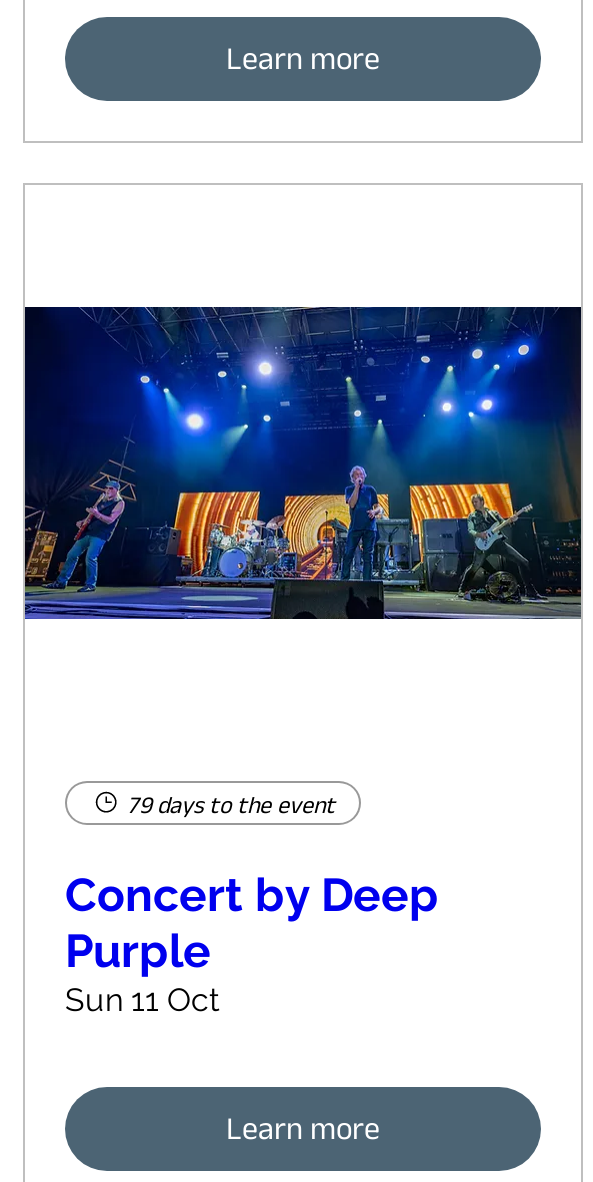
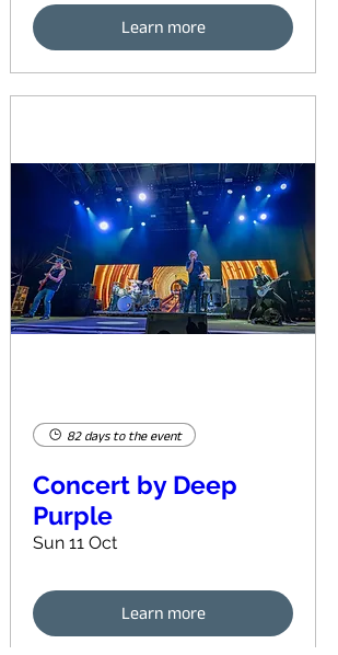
- 79 days to the event
+ 82 days to the event
